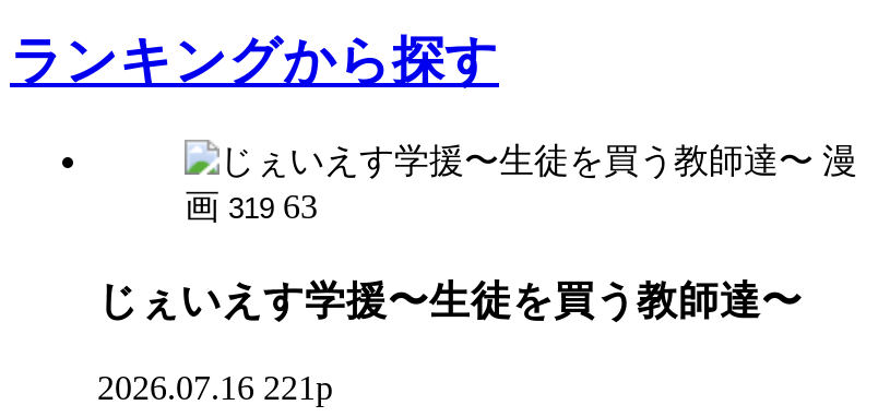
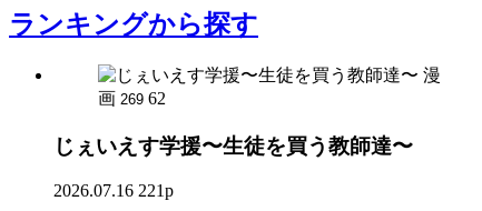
- 画 319 63
+ 画 269 62
